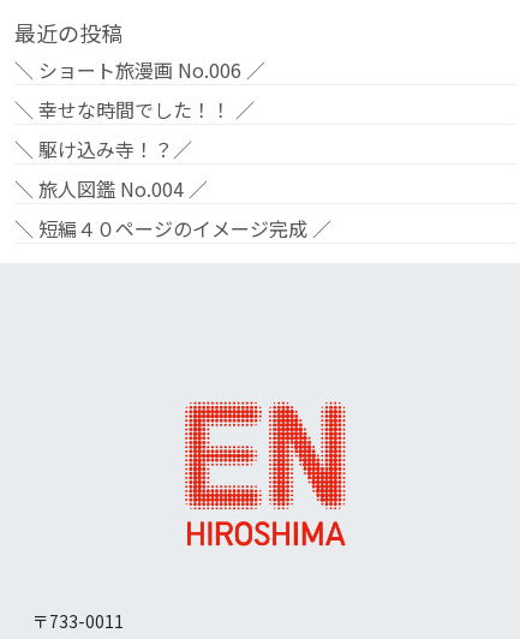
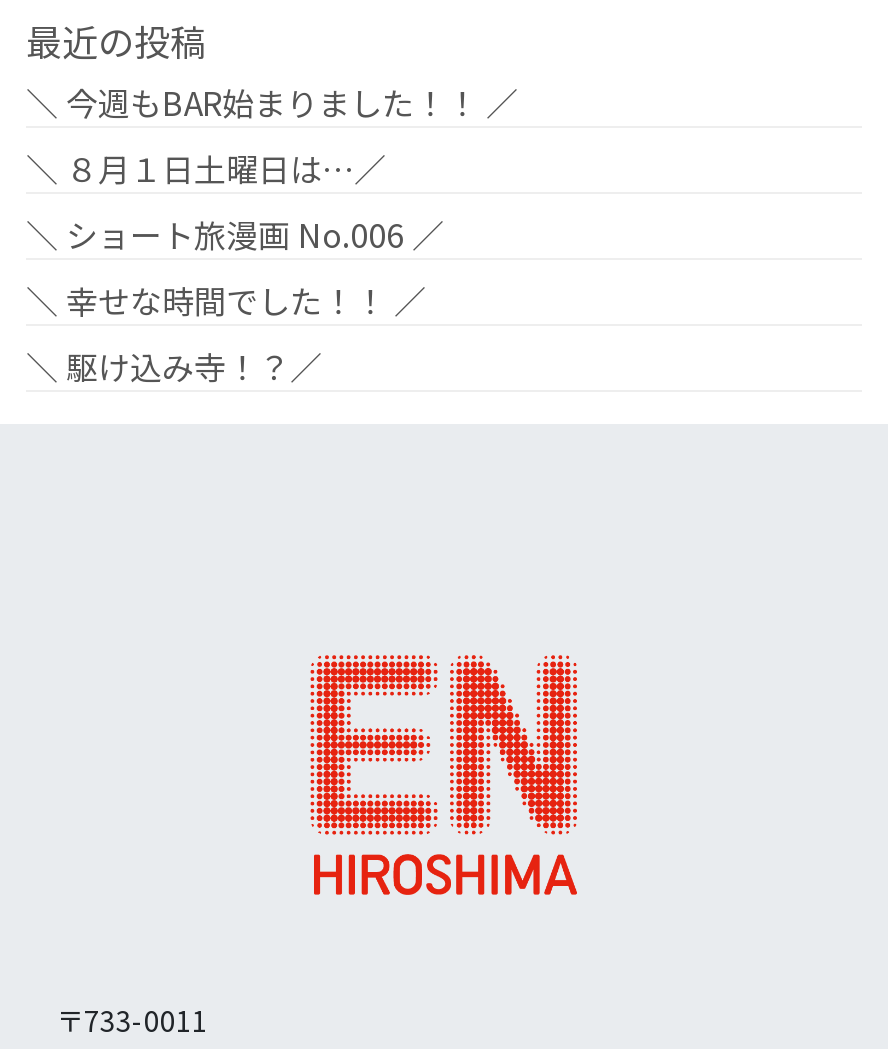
+ ＼ 今週もBAR始まりました！！ ／
+ ＼ ８月１日土曜日は…／

moved down: ＼ ショート旅漫画 No.006 ／ | ＼ 幸せな時間でした！！ ／

- ＼ 旅人図鑑 No.004 ／
- ＼ 短編４０ページのイメージ完成 ／
